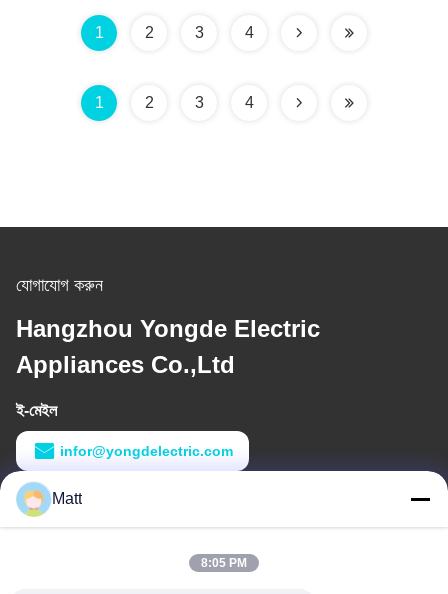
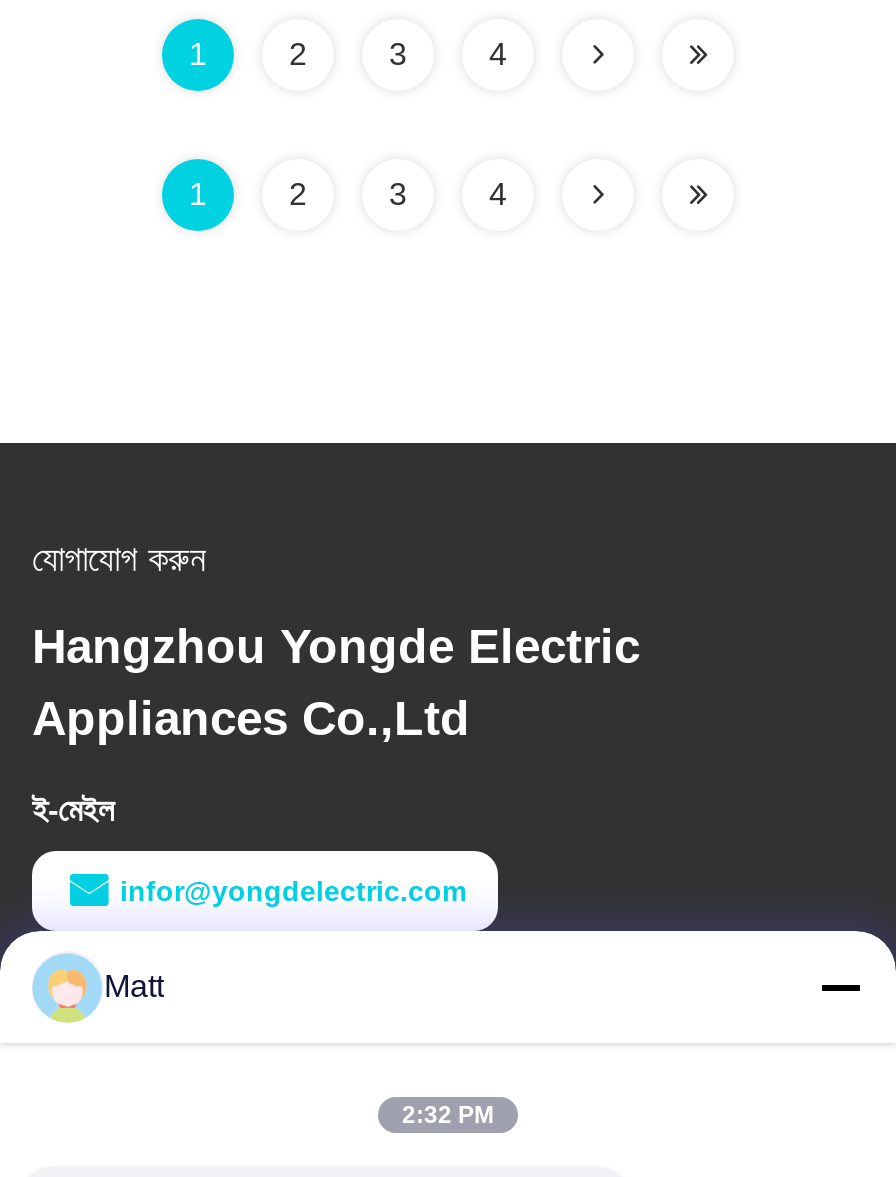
- 8:05 PM
+ 2:32 PM
